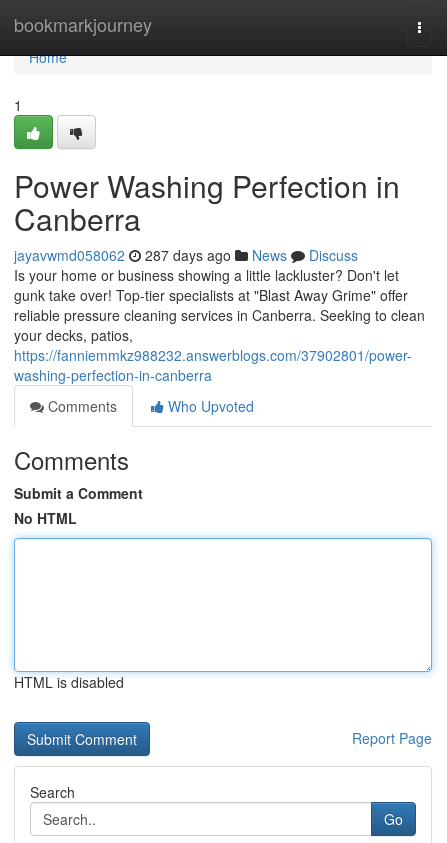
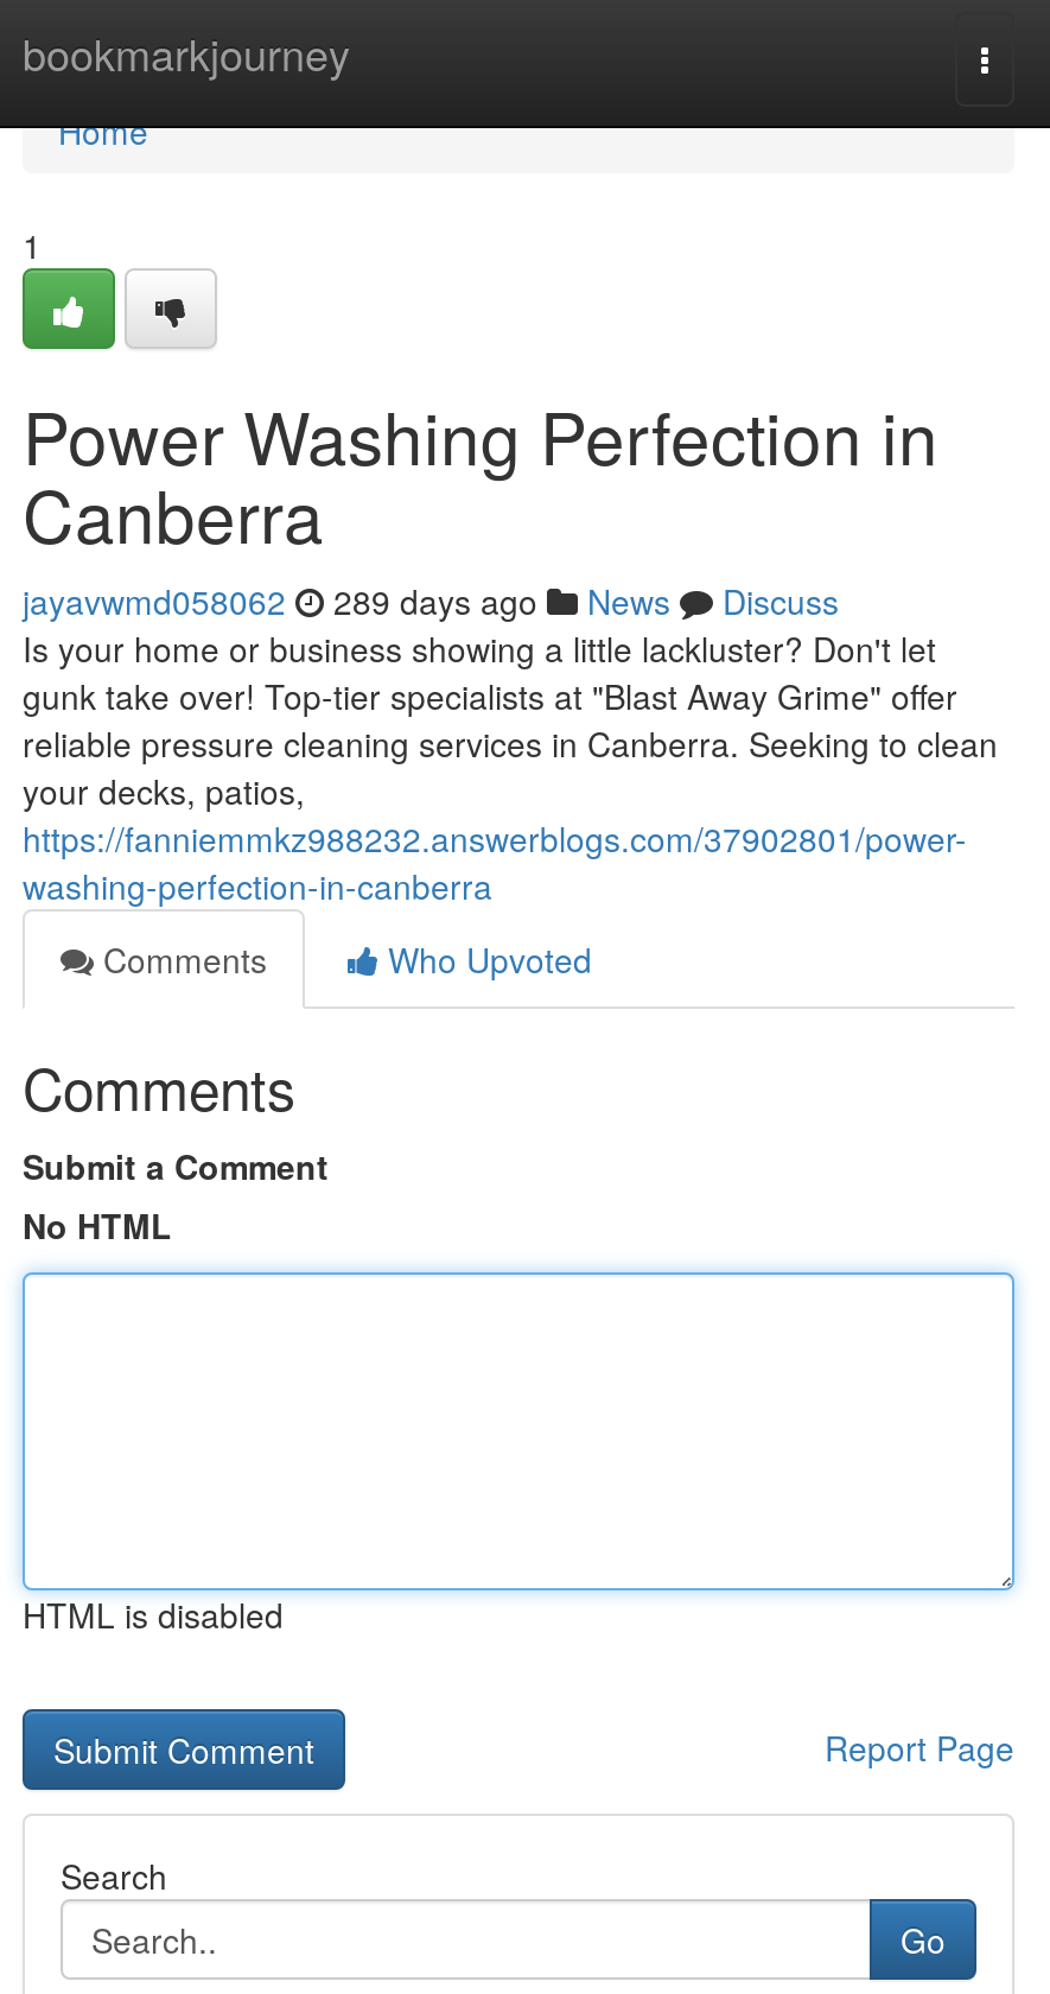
- jayavwmd058062 287 days ago News Discuss
+ jayavwmd058062 289 days ago News Discuss
